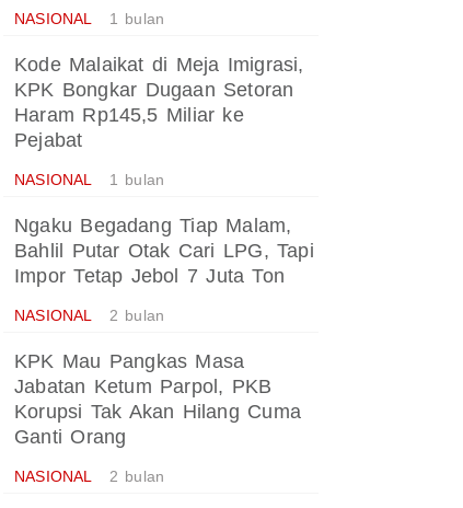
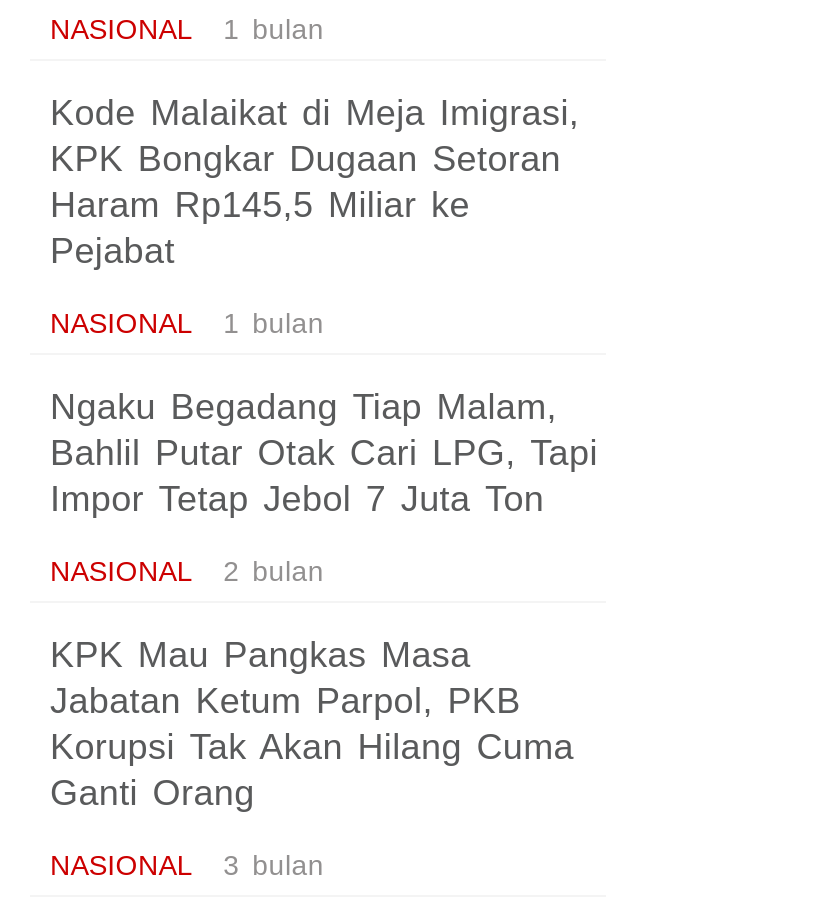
- NASIONAL 2 bulan
+ NASIONAL 3 bulan
